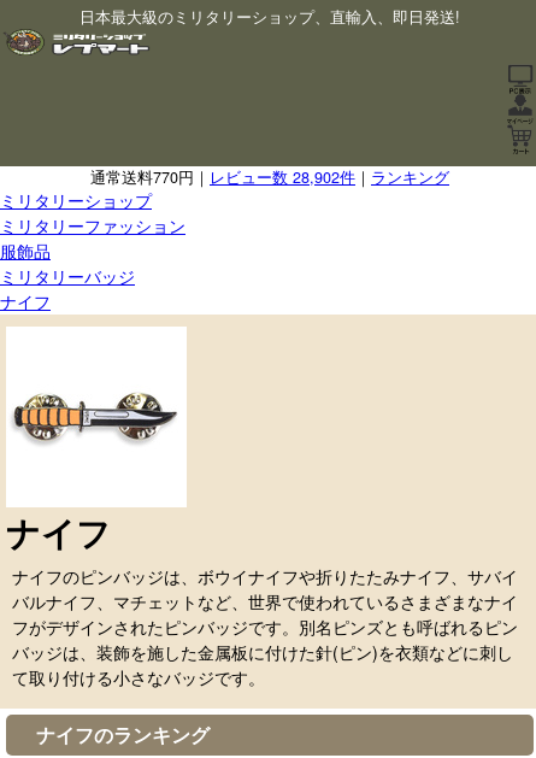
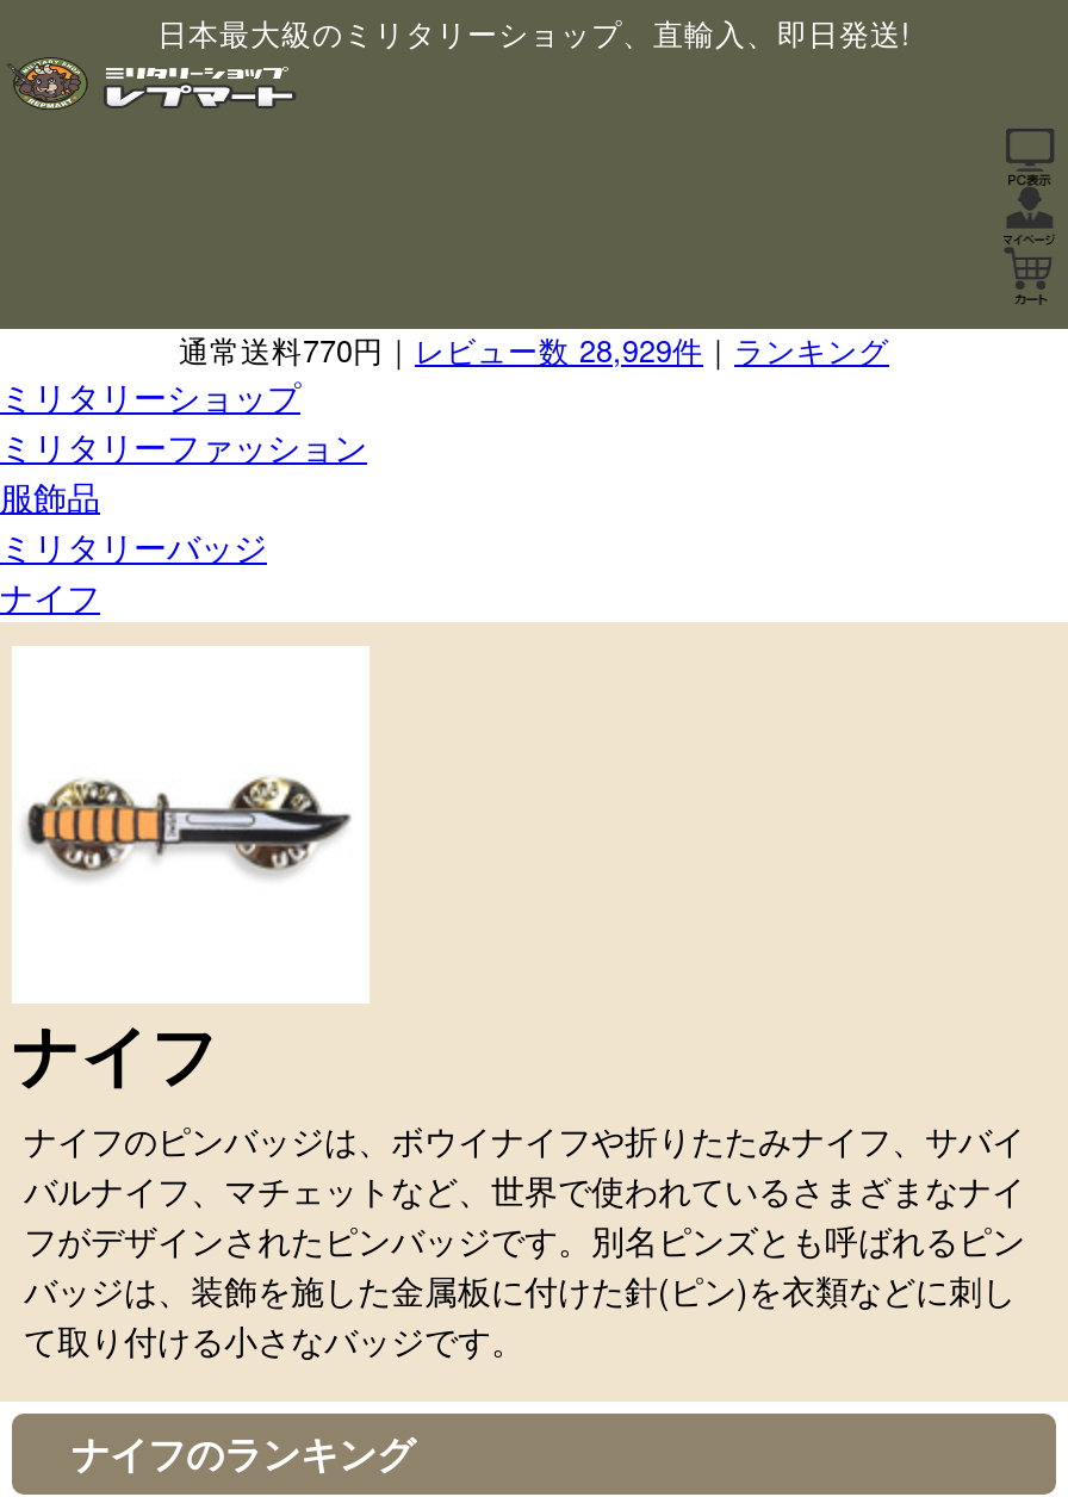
- 通常送料770円｜レビュー数 28,902件｜ランキング
+ 通常送料770円｜レビュー数 28,929件｜ランキング
